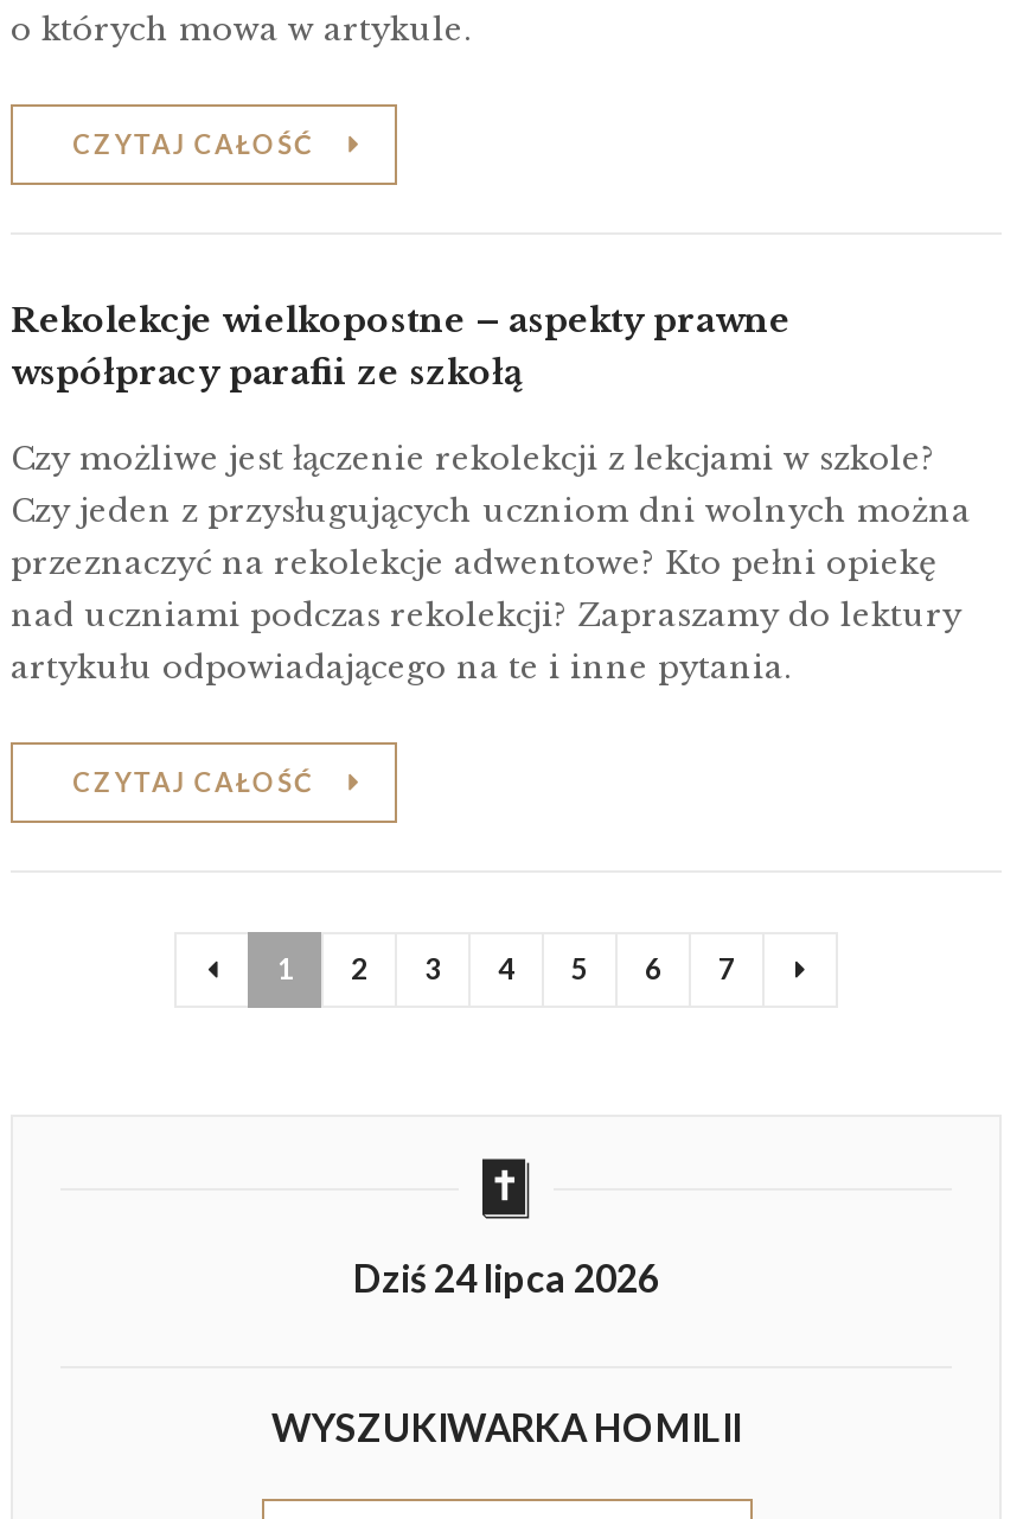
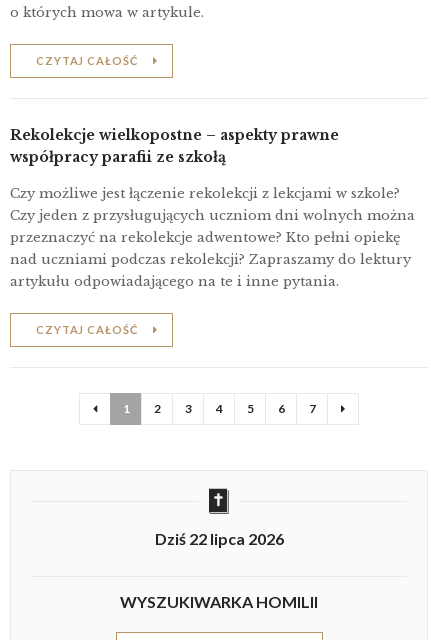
- Dziś 24 lipca 2026
+ Dziś 22 lipca 2026
